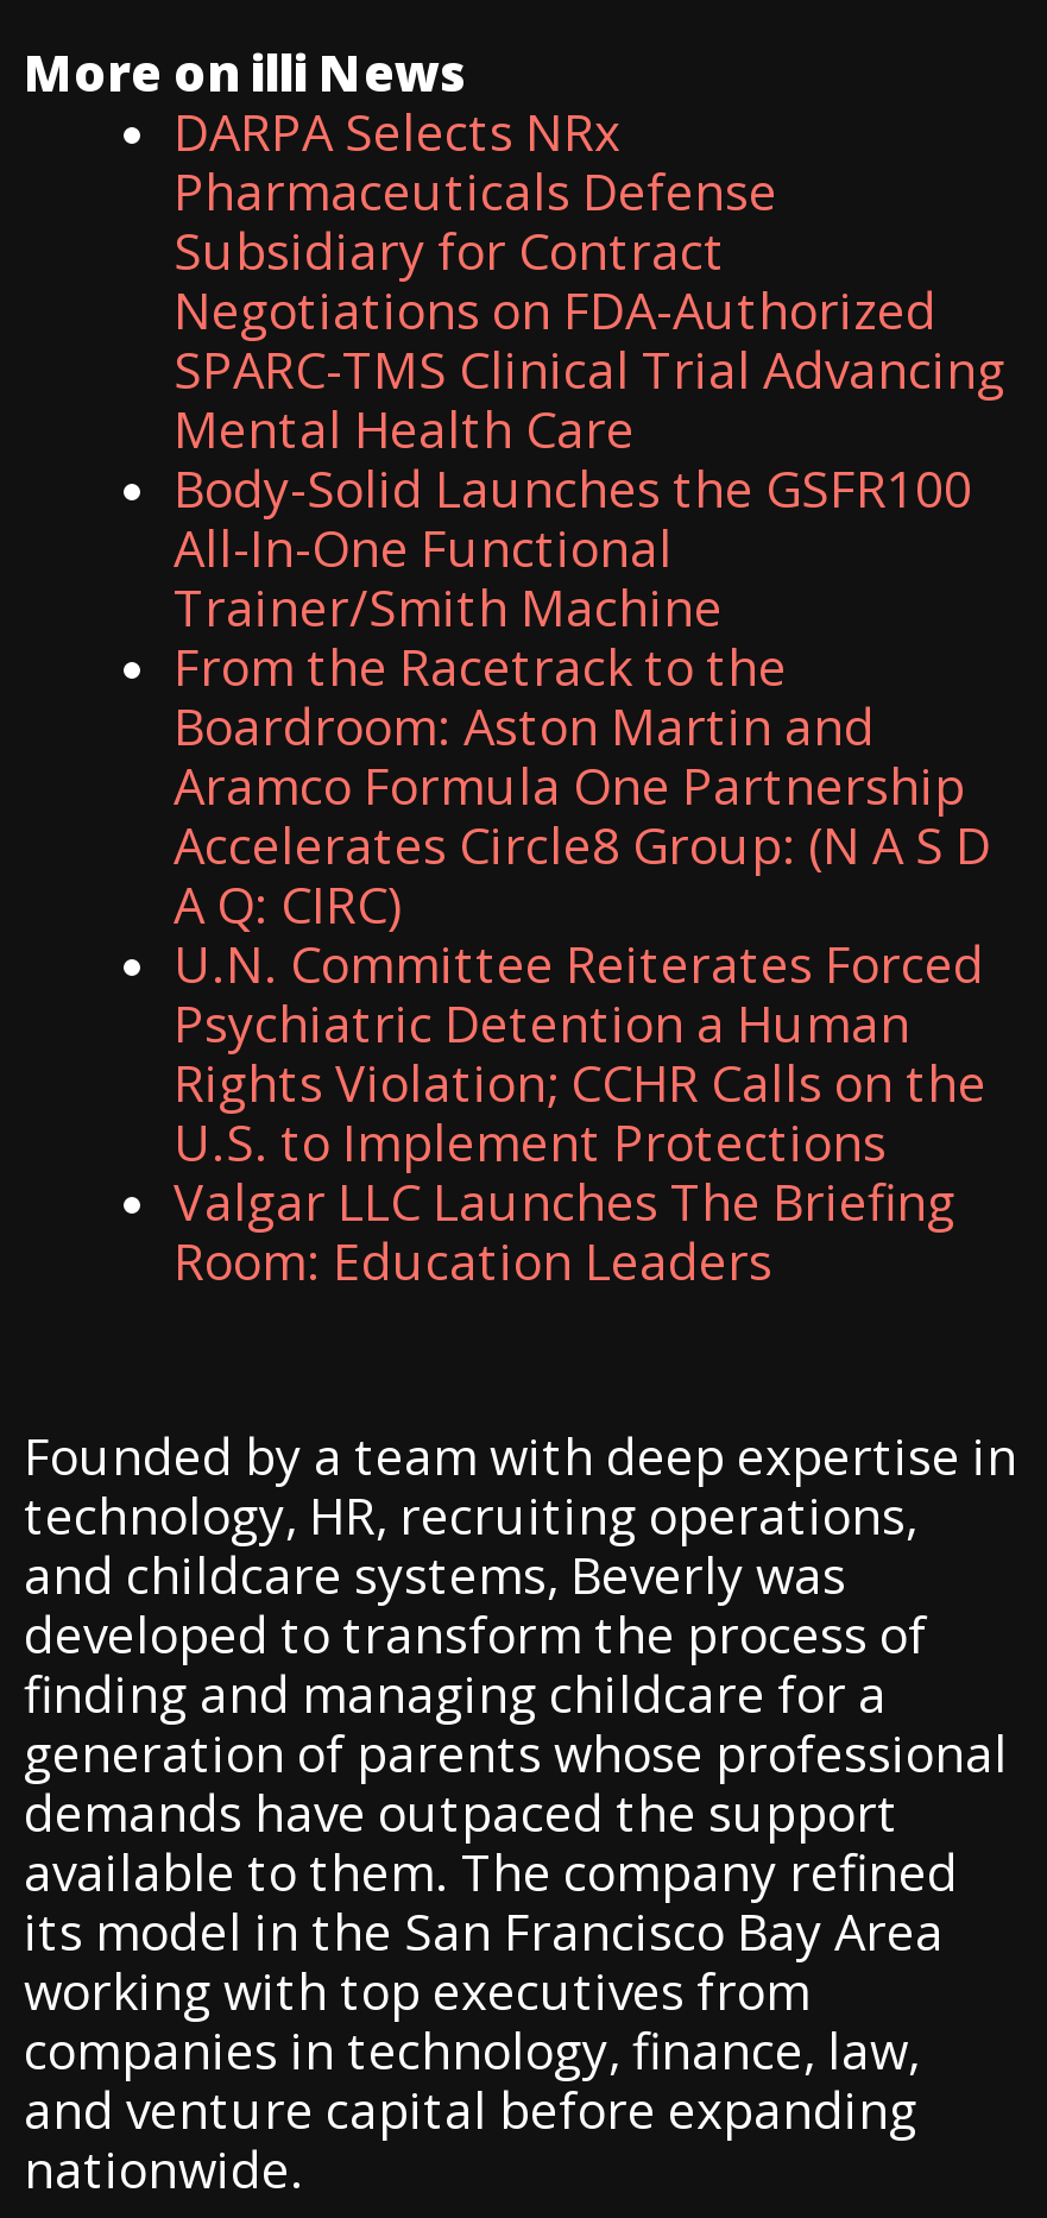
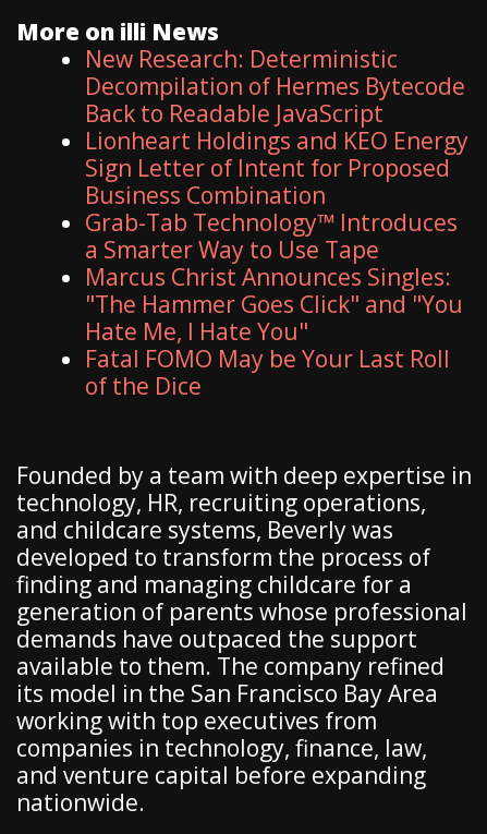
- DARPA Selects NRx
- Pharmaceuticals Defense
- Subsidiary for Contract
- Negotiations on FDA-Authorized
- SPARC-TMS Clinical Trial Advancing
- Mental Health Care
- Body-Solid Launches the GSFR100
- All-In-One Functional
- Trainer/Smith Machine
- From the Racetrack to the
- Boardroom: Aston Martin and
- Aramco Formula One Partnership
- Accelerates Circle8 Group: (N A S D
- A Q: CIRC)
- U.N. Committee Reiterates Forced
- Psychiatric Detention a Human
- Rights Violation; CCHR Calls on the
- U.S. to Implement Protections
- Valgar LLC Launches The Briefing
- Room: Education Leaders
+ New Research: Deterministic
+ Decompilation of Hermes Bytecode
+ Back to Readable JavaScript
+ Lionheart Holdings and KEO Energy
+ Sign Letter of Intent for Proposed
+ Business Combination
+ Grab-Tab Technology™ Introduces
+ a Smarter Way to Use Tape
+ Marcus Christ Announces Singles:
+ "The Hammer Goes Click" and "You
+ Hate Me, I Hate You"
+ Fatal FOMO May be Your Last Roll
+ of the Dice
